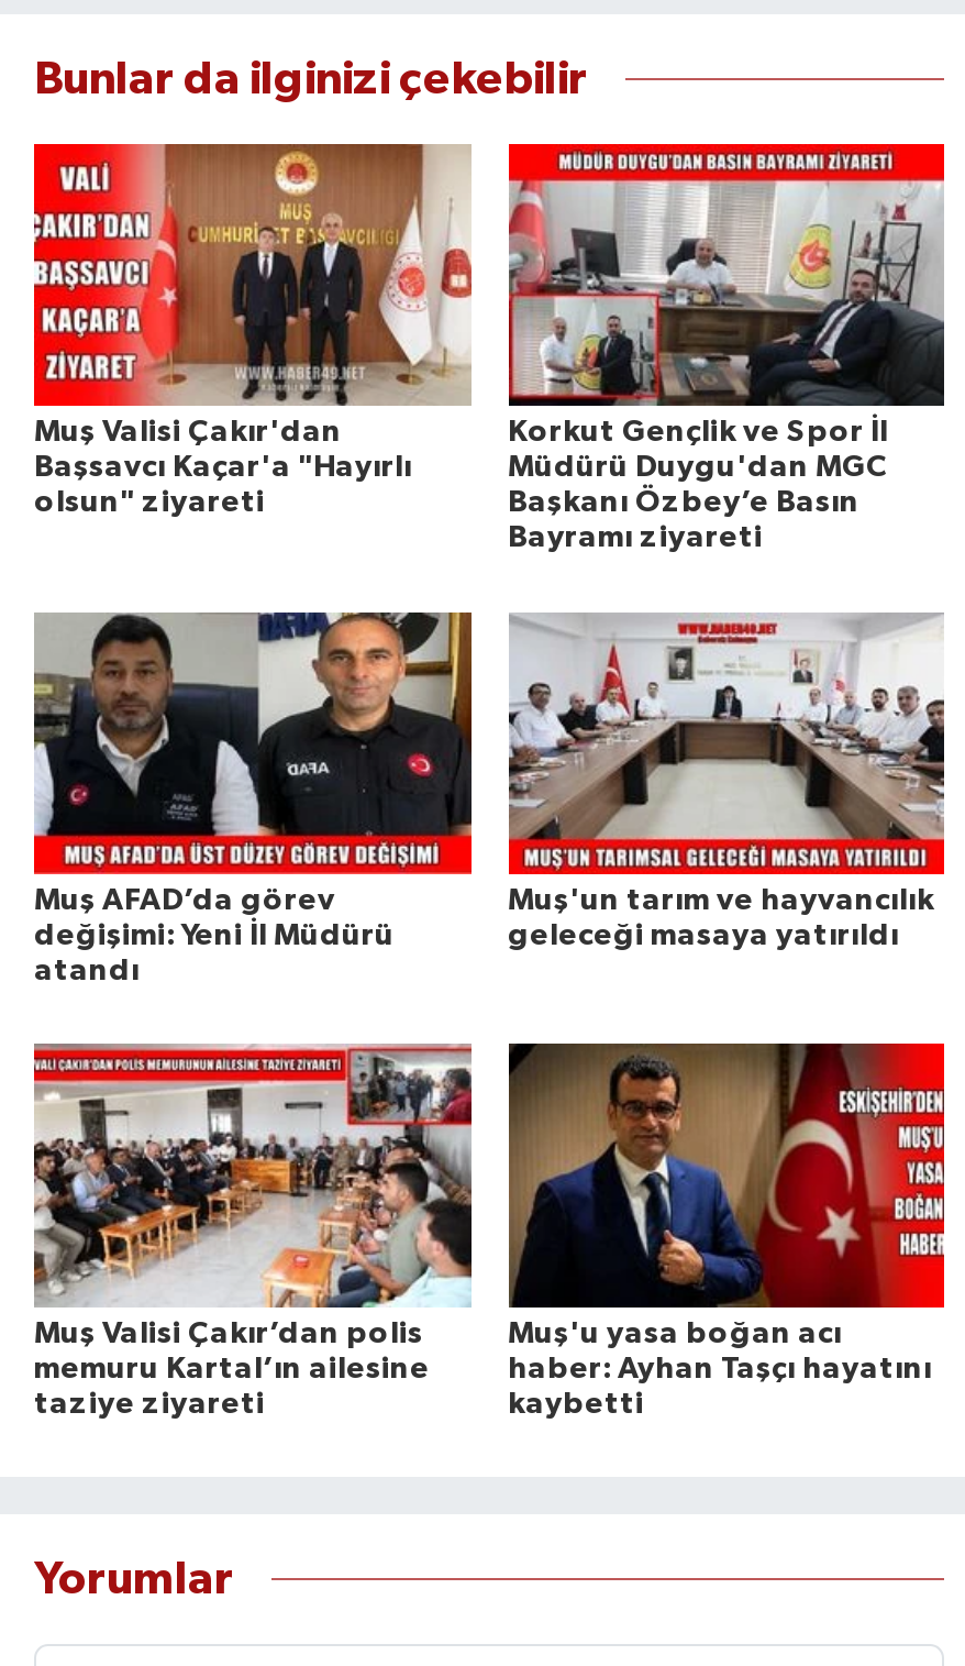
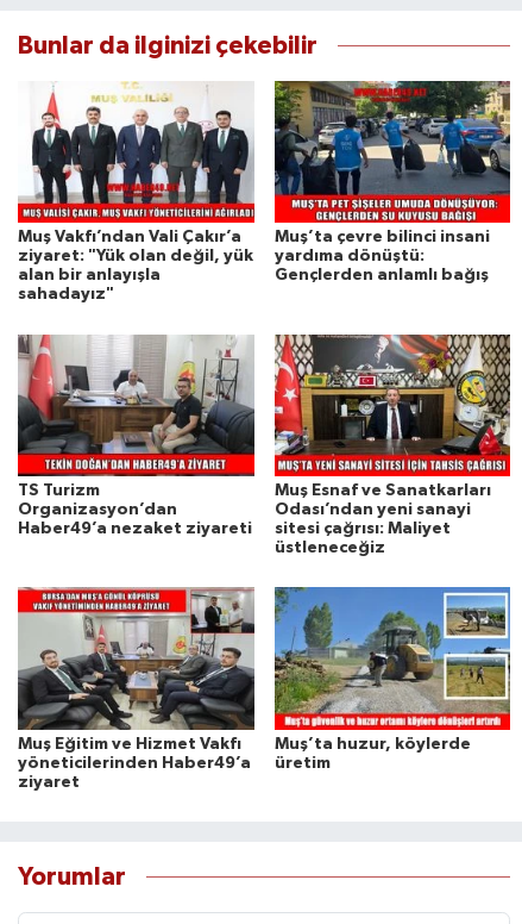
- [image]
- Muş Valisi Çakır'dan
- Başsavcı Kaçar'a "Hayırlı
- olsun" ziyareti
+ [image]
+ Muş Vakfı’ndan Vali Çakır’a
+ ziyaret: "Yük olan değil, yük
+ alan bir anlayışla
+ sahadayız"

- [image]
- Korkut Gençlik ve Spor İl
- Müdürü Duygu'dan MGC
- Başkanı Özbey’e Basın
- Bayramı ziyareti
+ [image]
+ Muş’ta çevre bilinci insani
+ yardıma dönüştü:
+ Gençlerden anlamlı bağış

- [image]
- Muş AFAD’da görev
- değişimi: Yeni İl Müdürü
- atandı
+ [image]
+ TS Turizm
+ Organizasyon’dan
+ Haber49’a nezaket ziyareti

- [image]
- Muş'un tarım ve hayvancılık
- geleceği masaya yatırıldı
+ [image]
+ Muş Esnaf ve Sanatkarları
+ Odası’ndan yeni sanayi
+ sitesi çağrısı: Maliyet
+ üstleneceğiz

- [image]
- Muş Valisi Çakır’dan polis
- memuru Kartal’ın ailesine
- taziye ziyareti
+ [image]
+ Muş Eğitim ve Hizmet Vakfı
+ yöneticilerinden Haber49’a
+ ziyaret

- [image]
- Muş'u yasa boğan acı
- haber: Ayhan Taşçı hayatını
- kaybetti
+ [image]
+ Muş’ta huzur, köylerde
+ üretim
